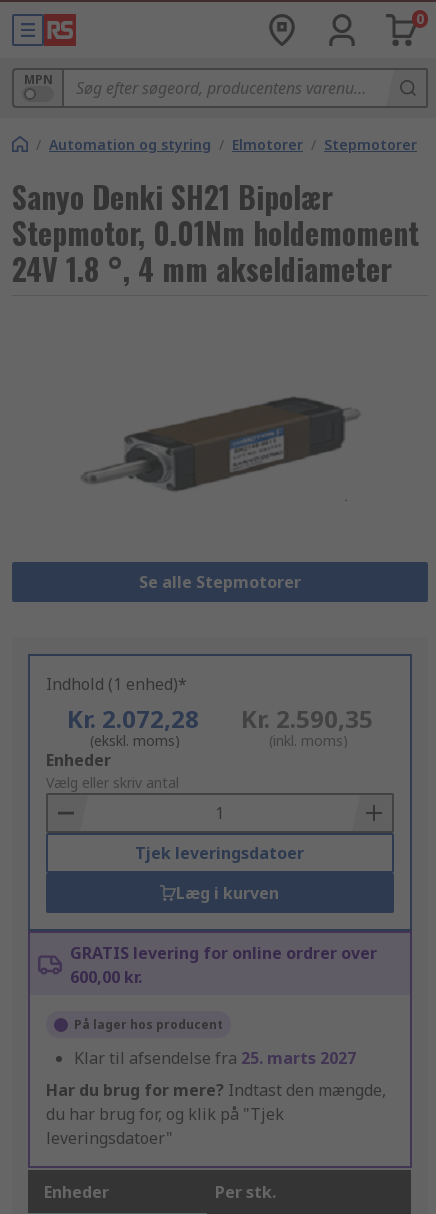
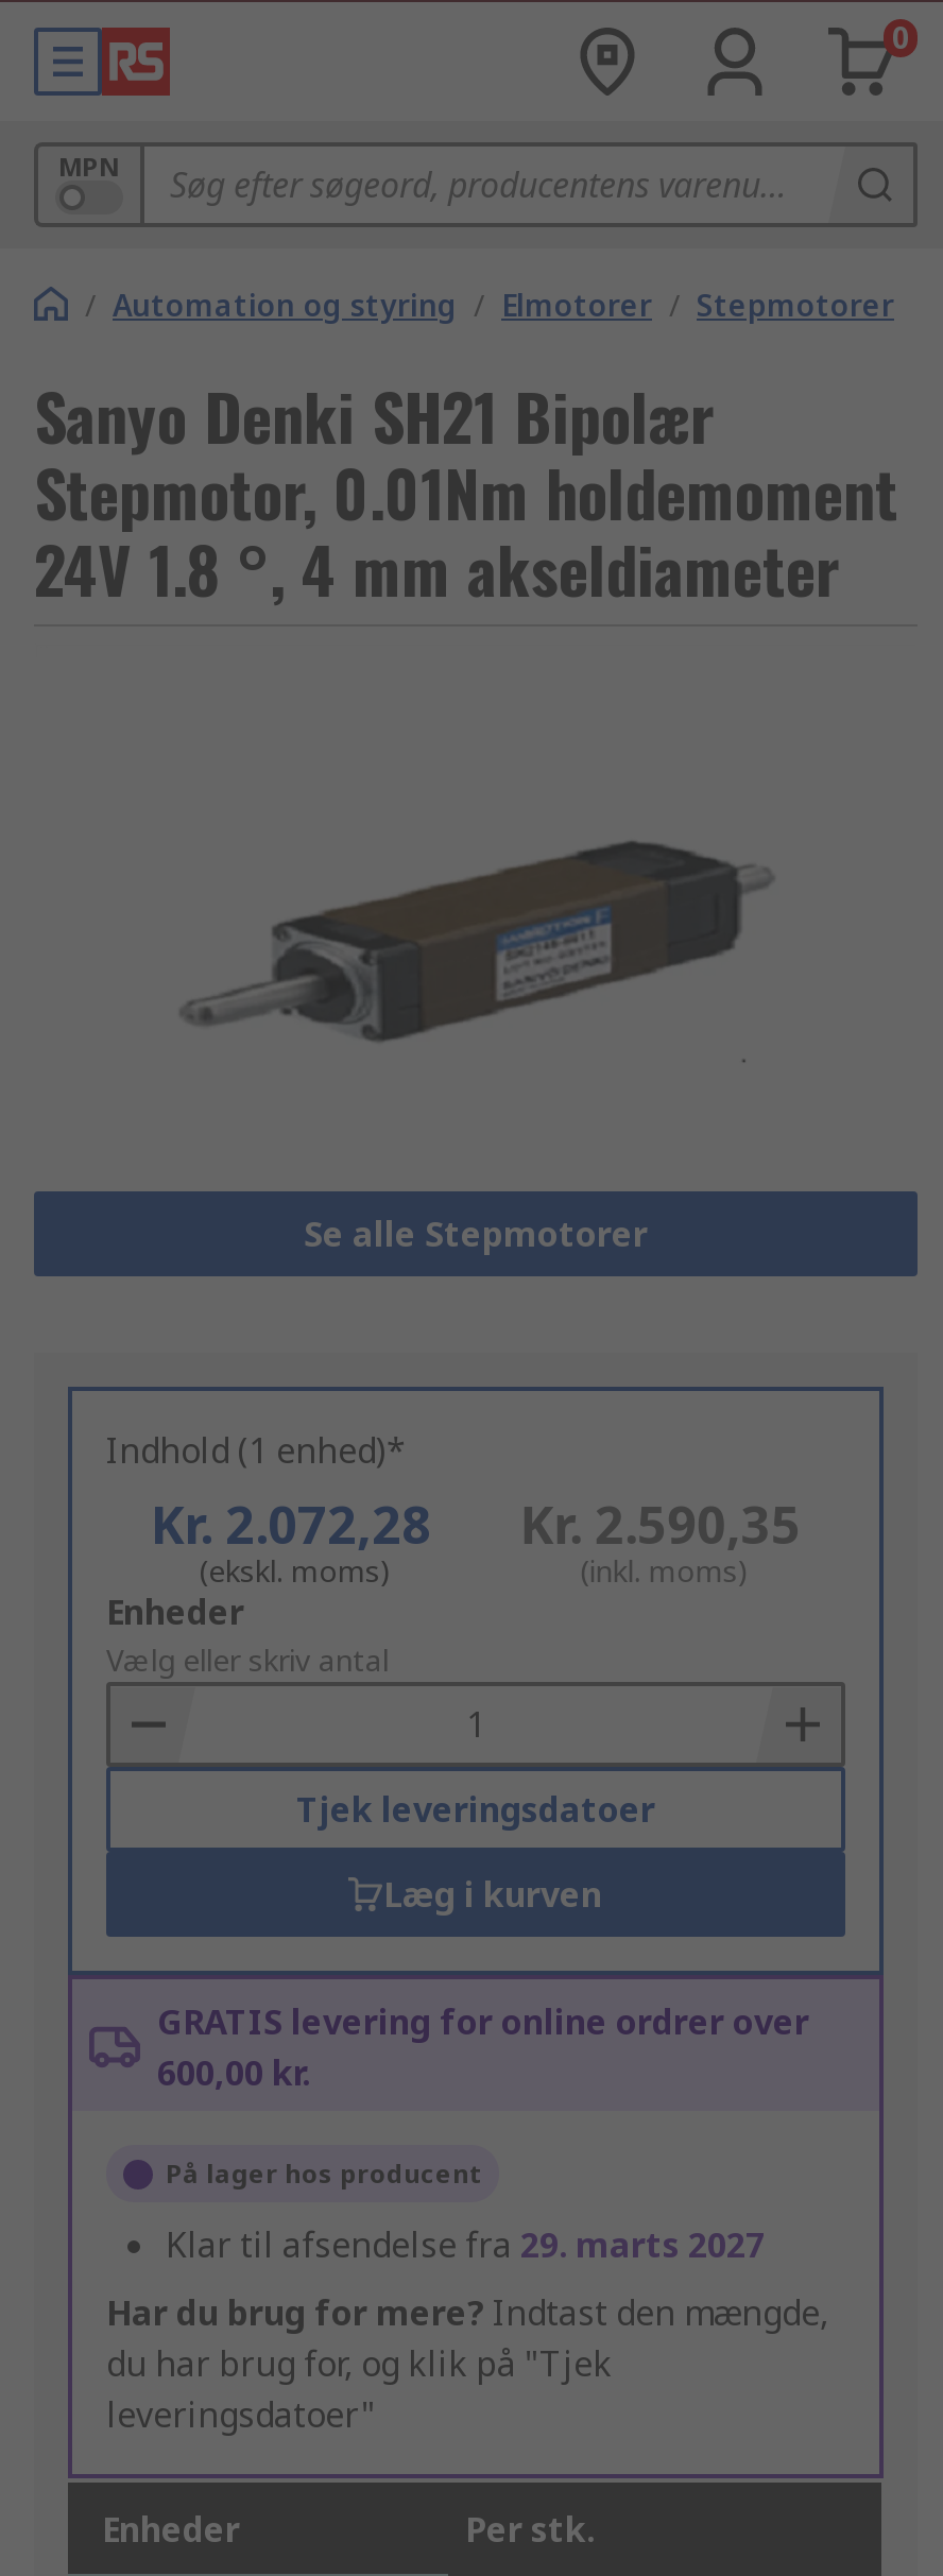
- Klar til afsendelse fra 25. marts 2027
+ Klar til afsendelse fra 29. marts 2027
